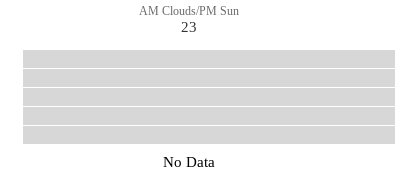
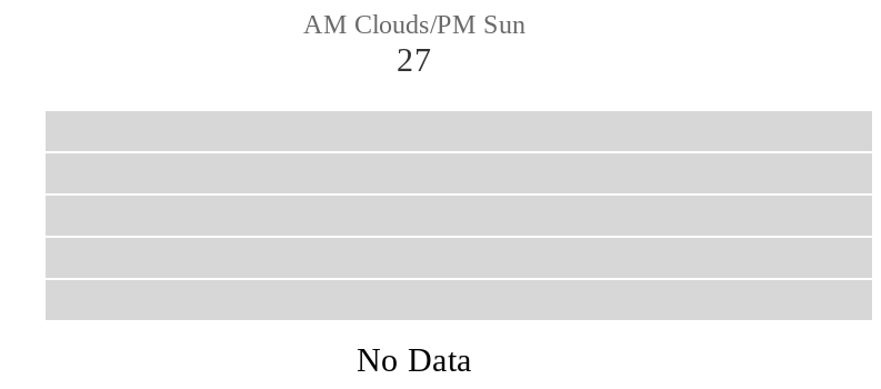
- 23
+ 27
